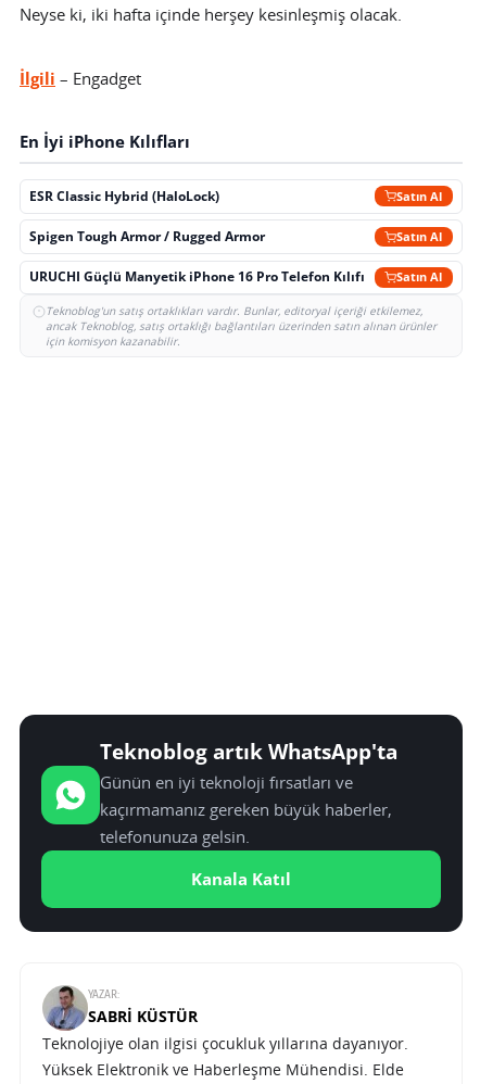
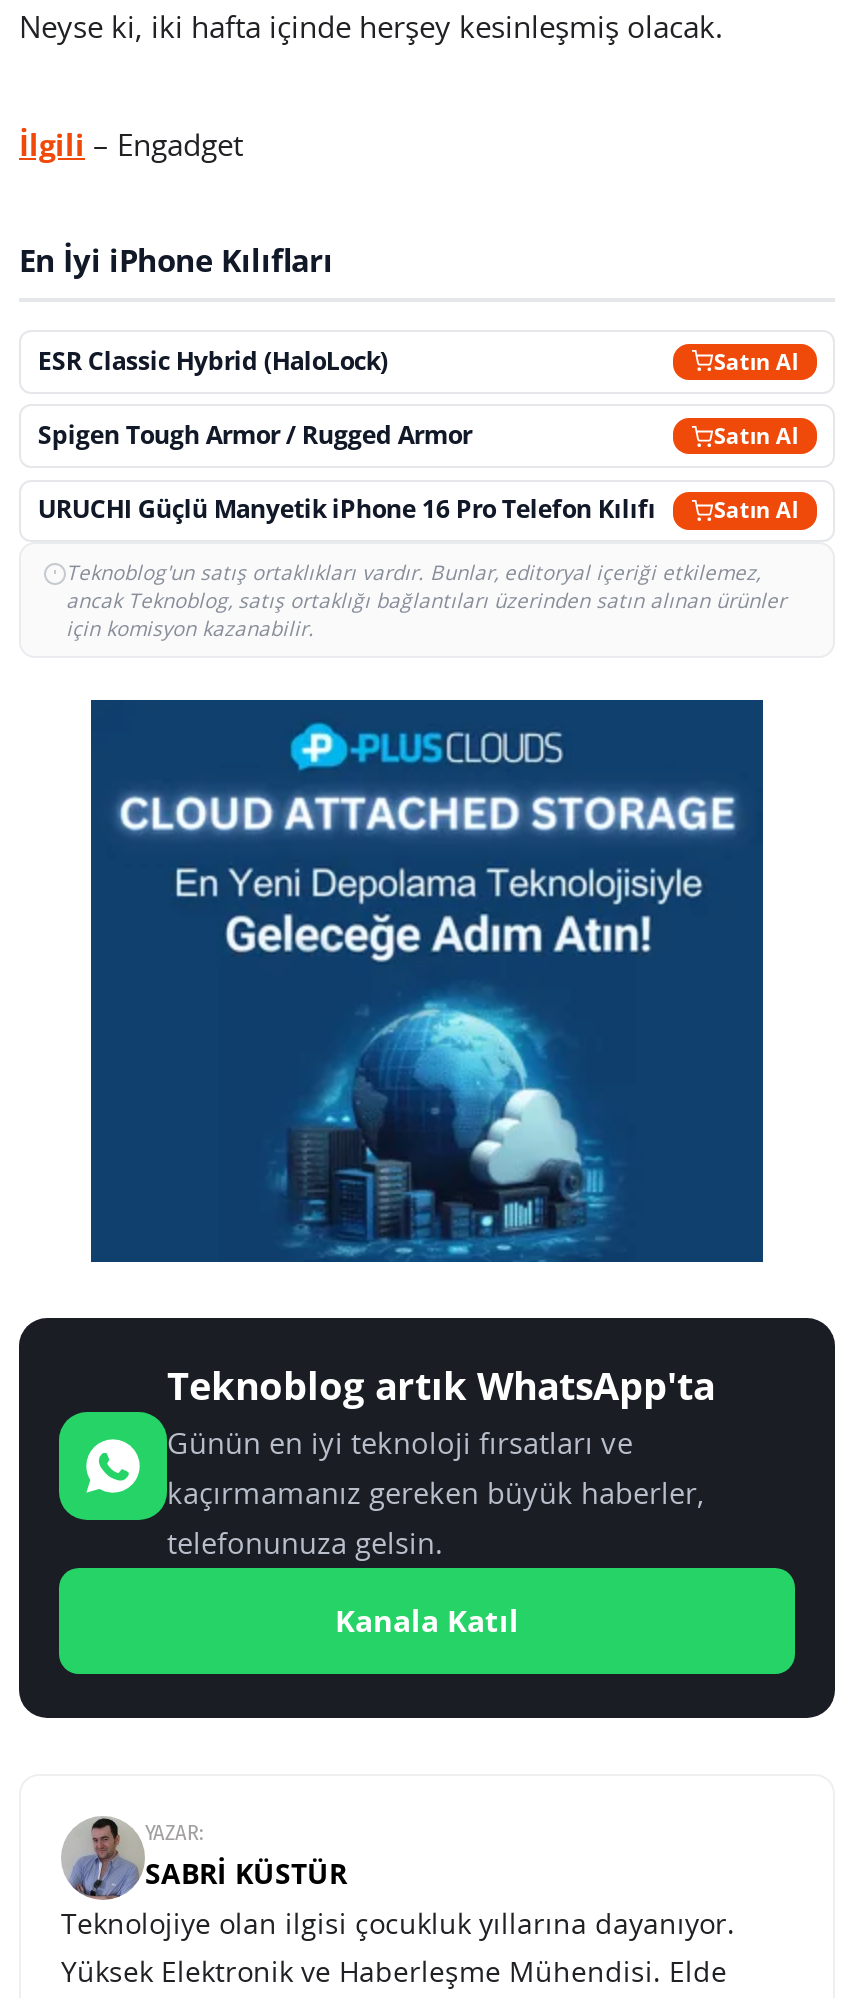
+ [image]
